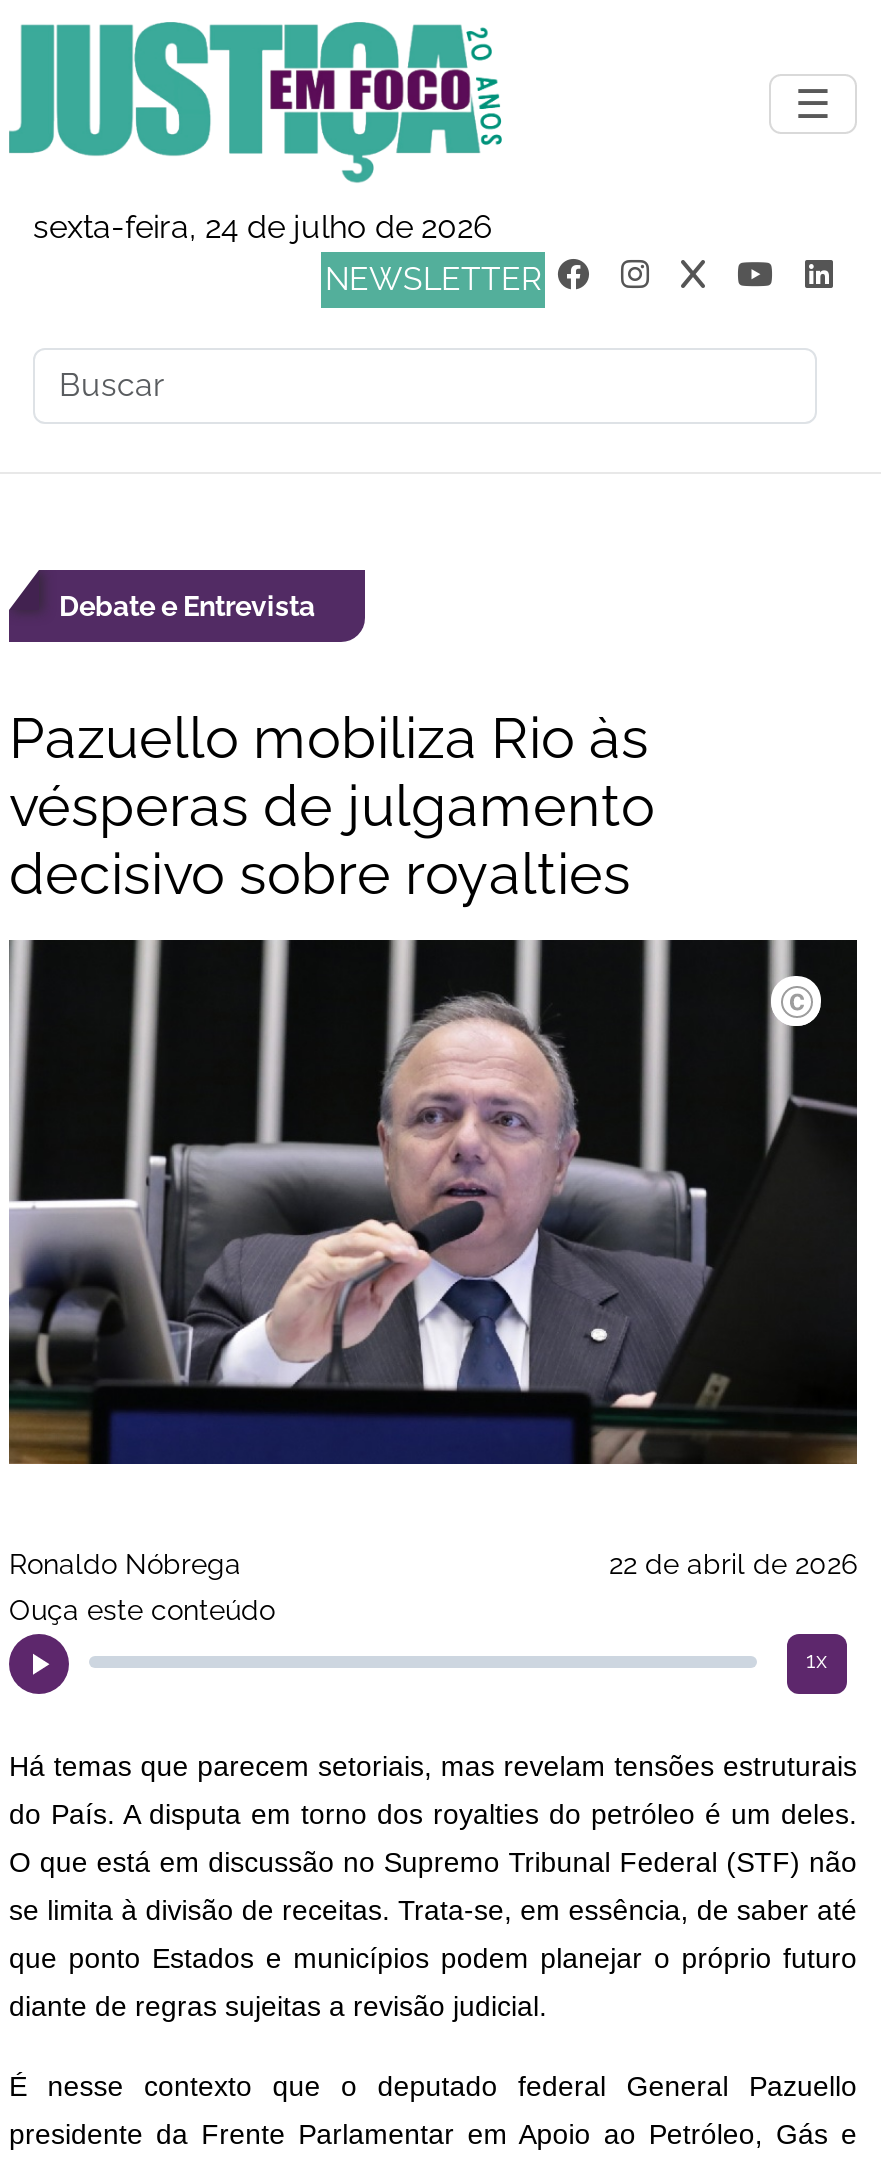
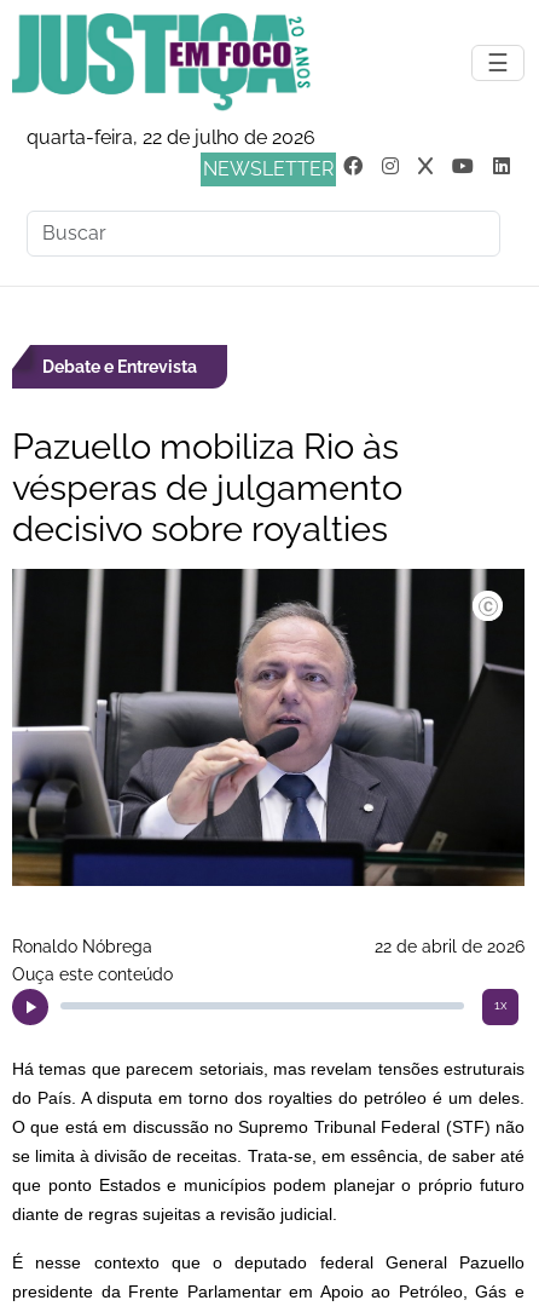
- sexta-feira, 24 de julho de 2026
+ quarta-feira, 22 de julho de 2026
